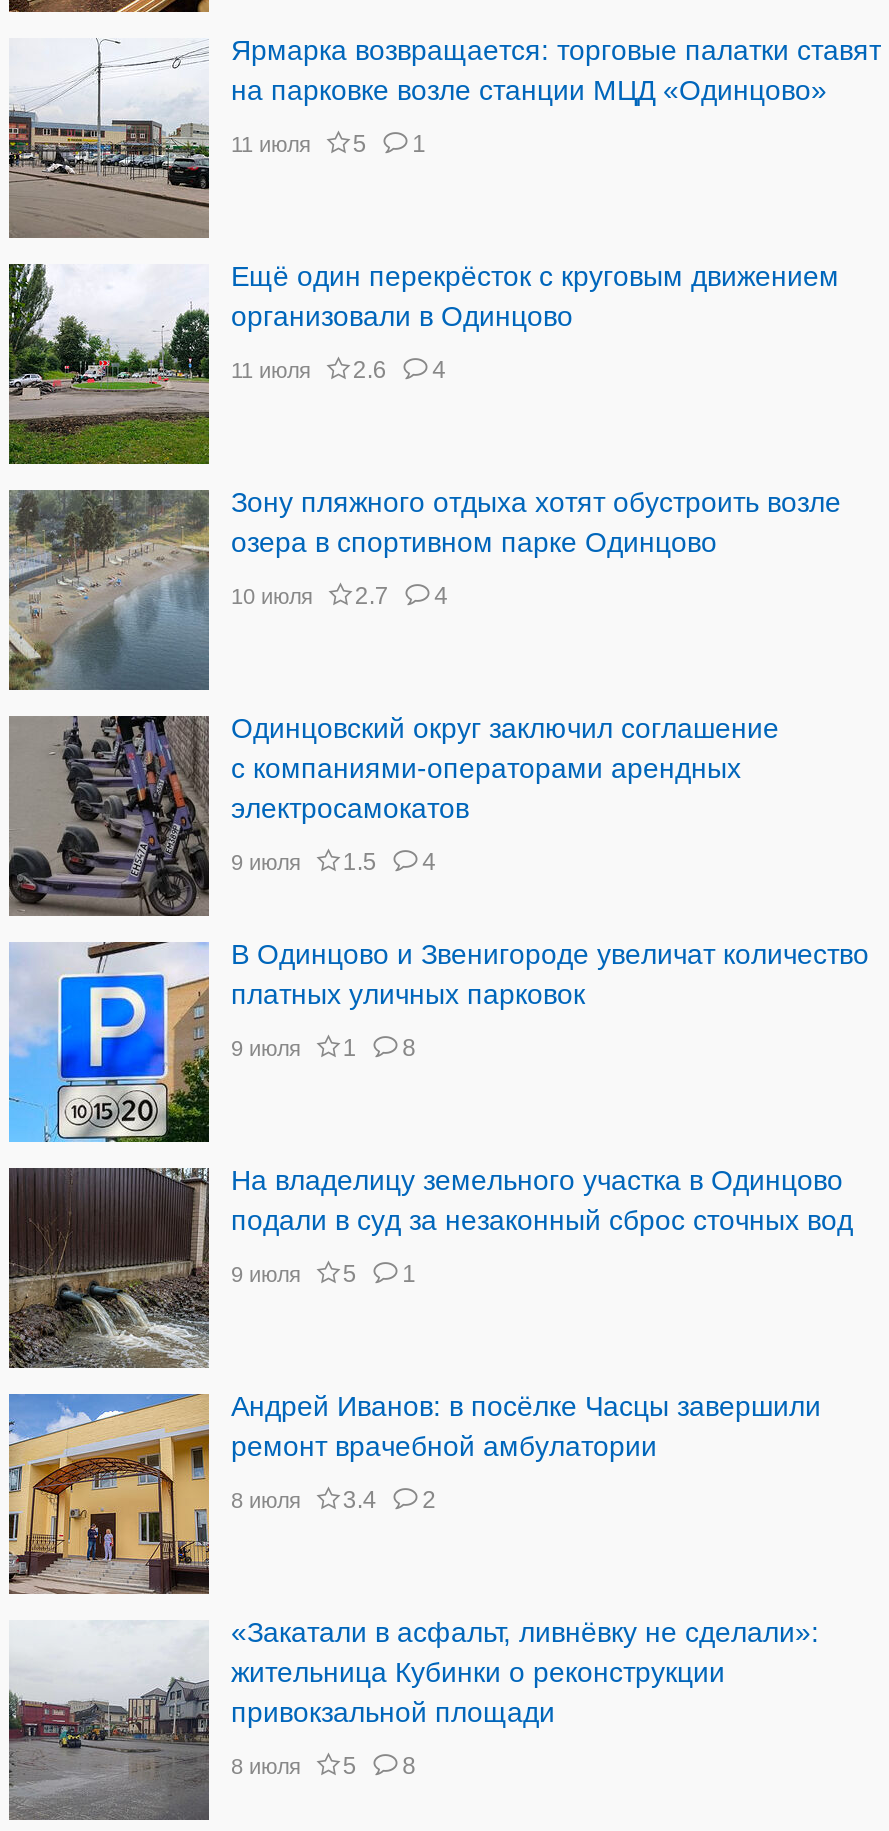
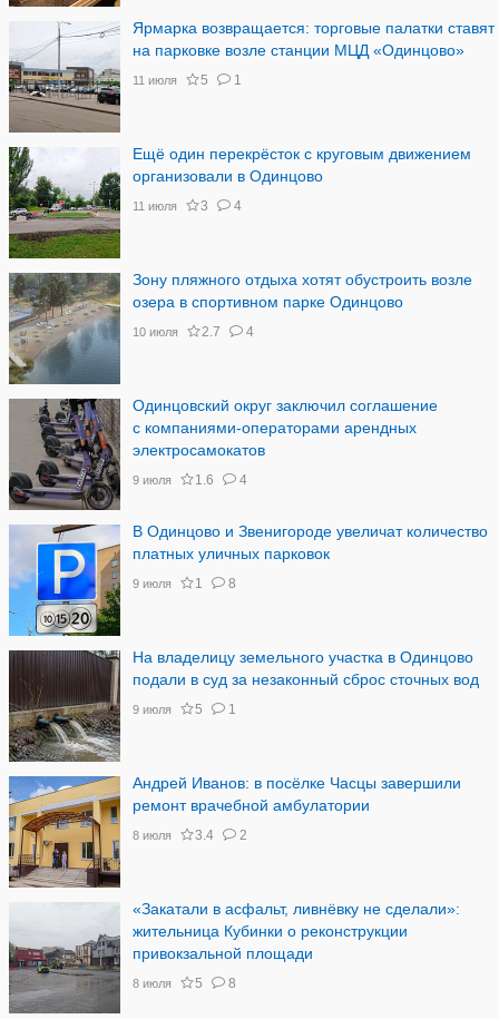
- 11 июля 2.6 4
+ 11 июля 3 4

- 9 июля 1.5 4
+ 9 июля 1.6 4
